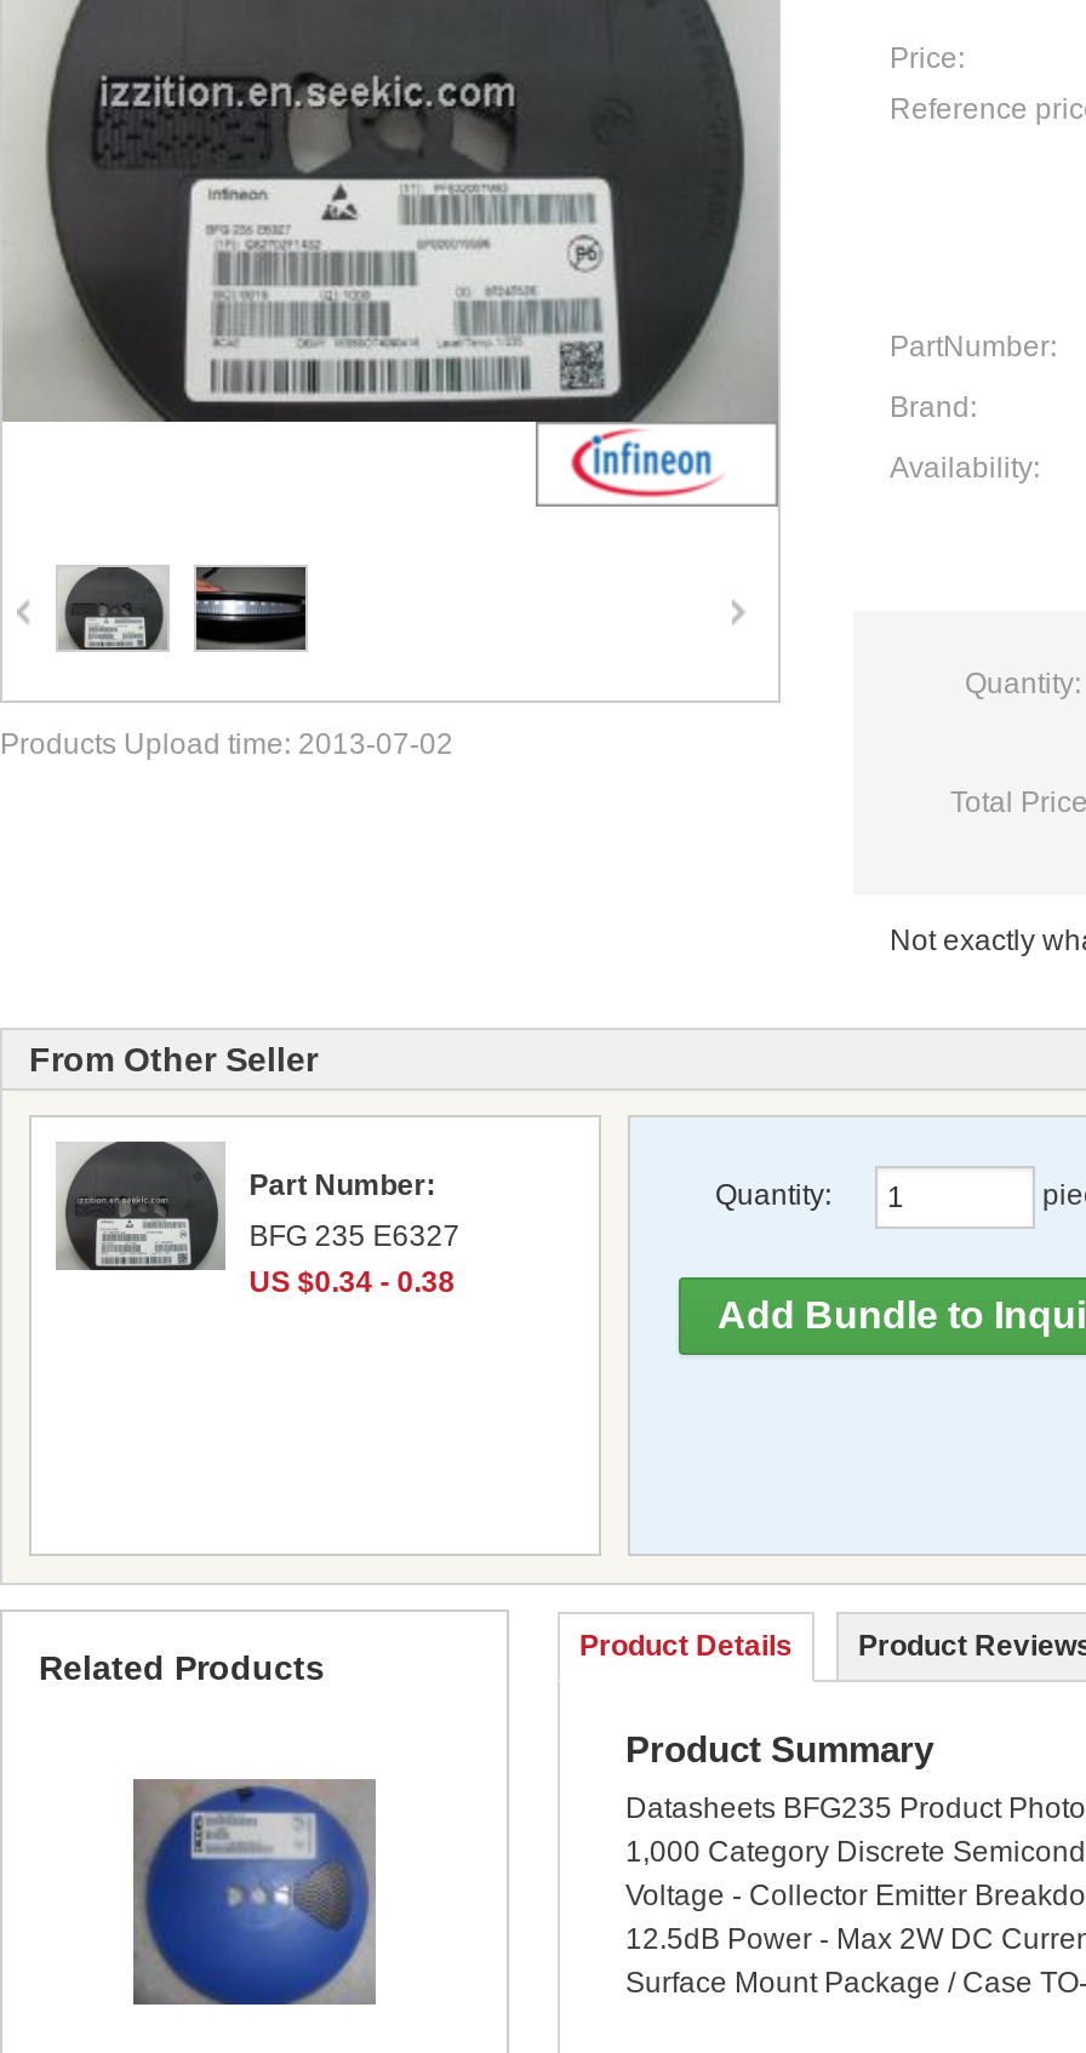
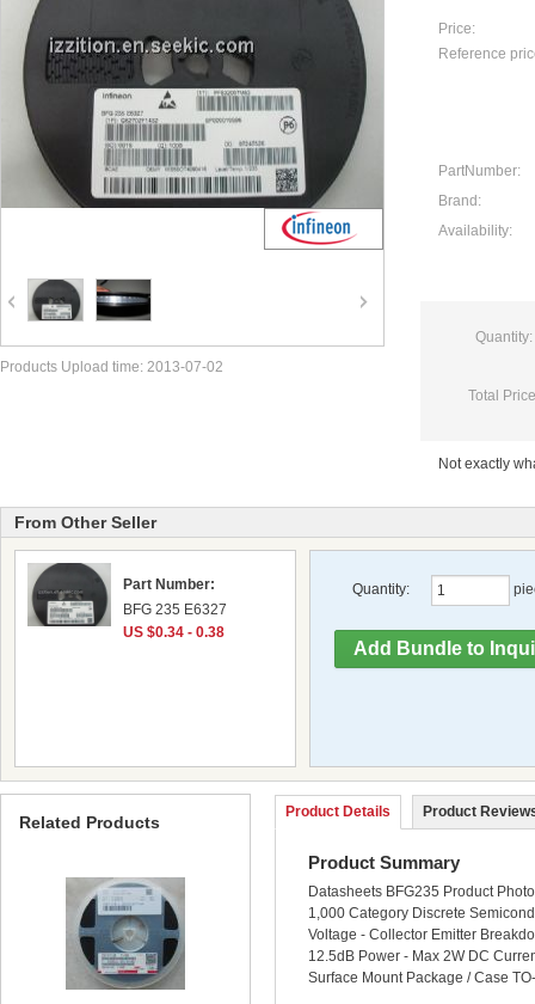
- [image]
+ [image]
